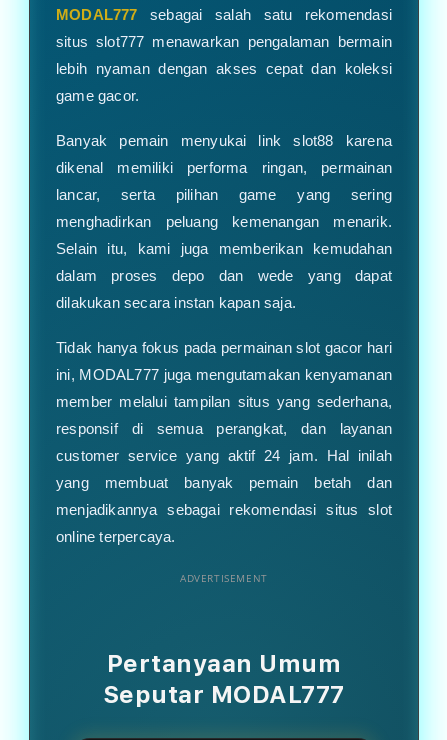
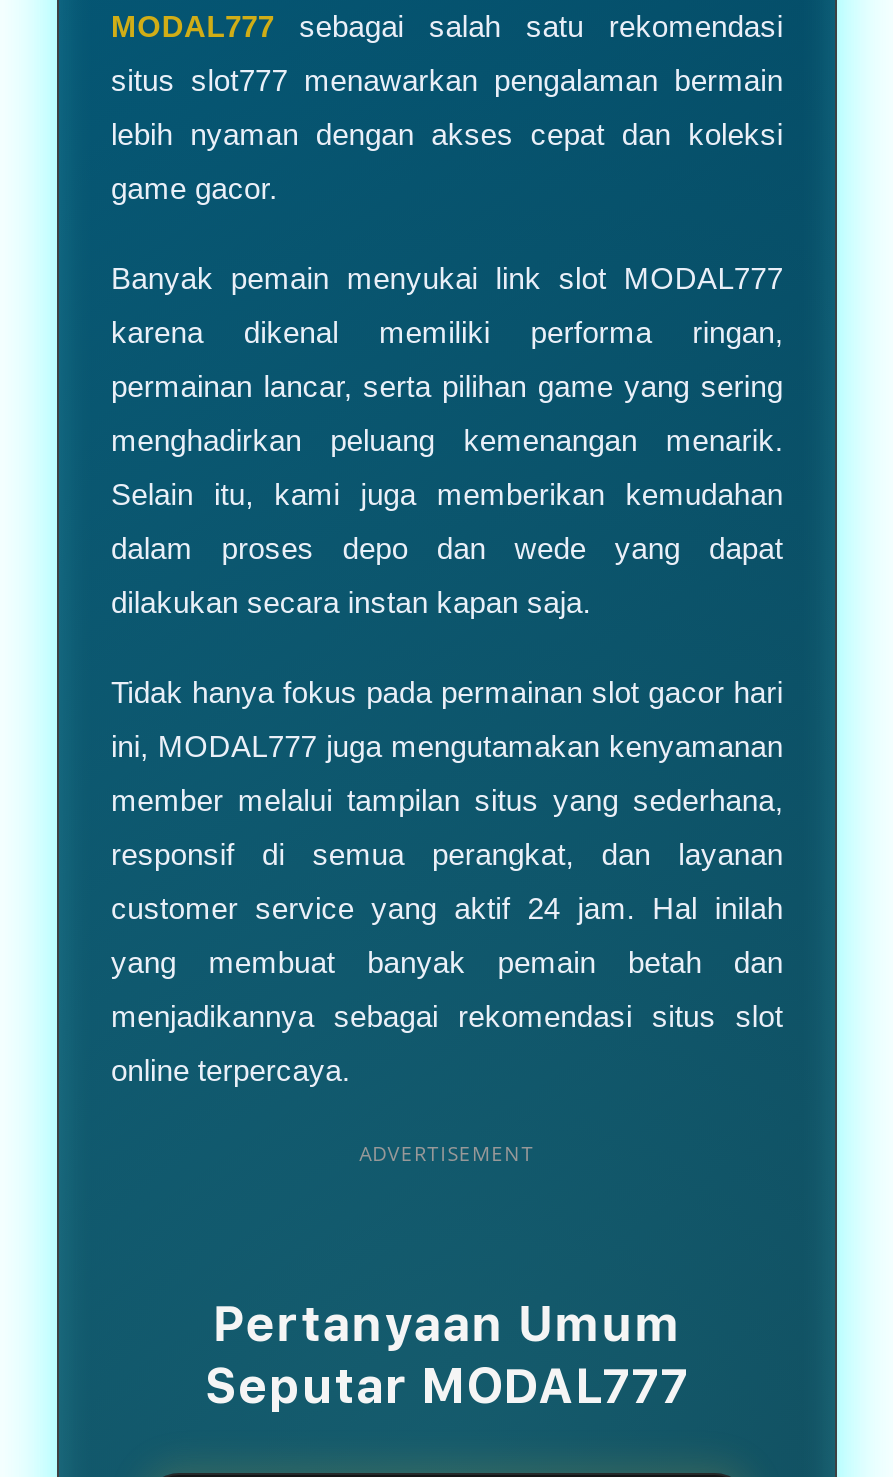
- Banyak pemain menyukai link slot88 karena
+ Banyak pemain menyukai link slot MODAL777

- dikenal memiliki performa ringan, permainan
+ karena dikenal memiliki performa ringan,

- lancar, serta pilihan game yang sering
+ permainan lancar, serta pilihan game yang sering
